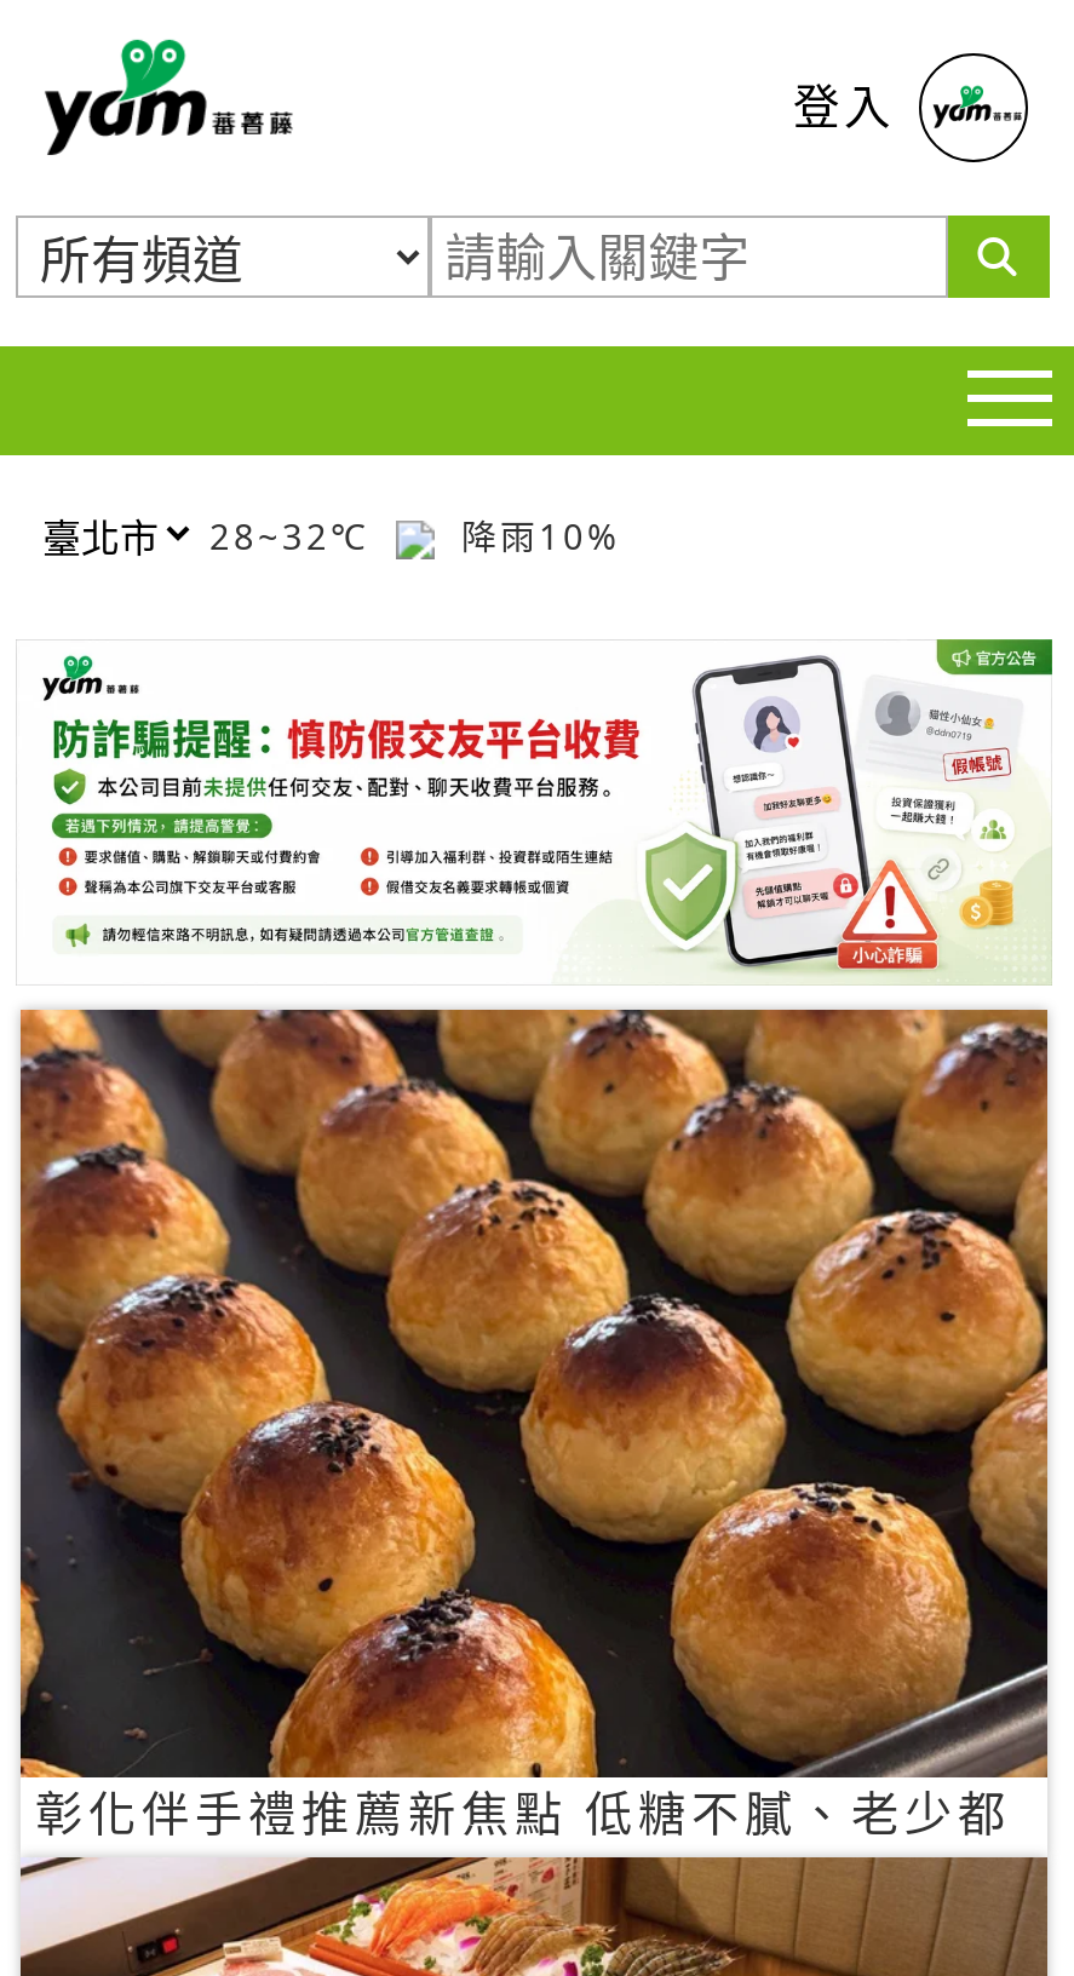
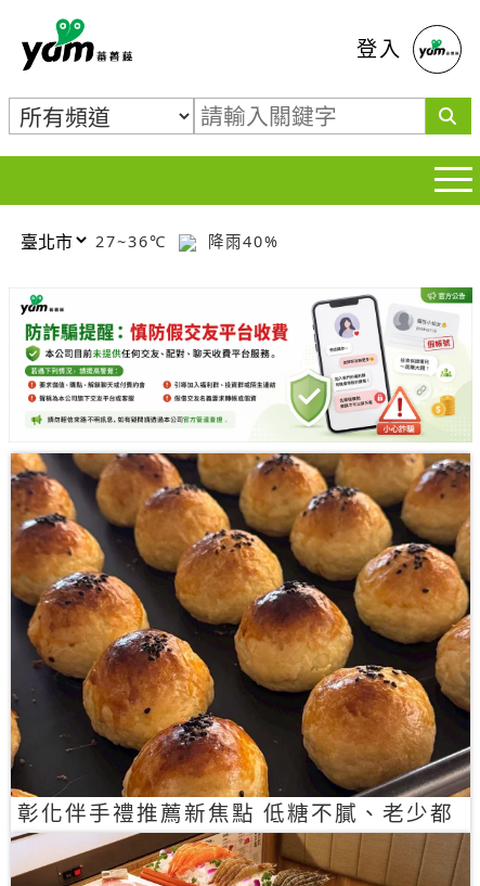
- 28~32℃
+ 27~36℃

- 降雨10%
+ 降雨40%
